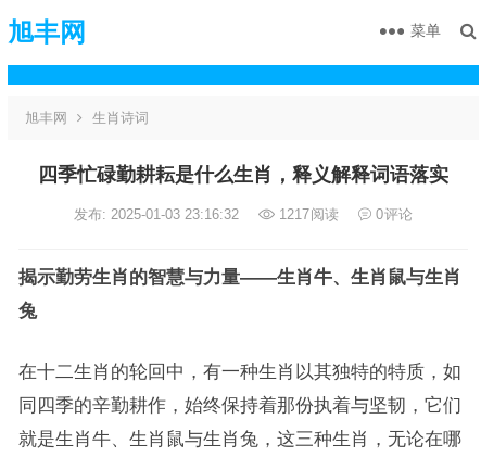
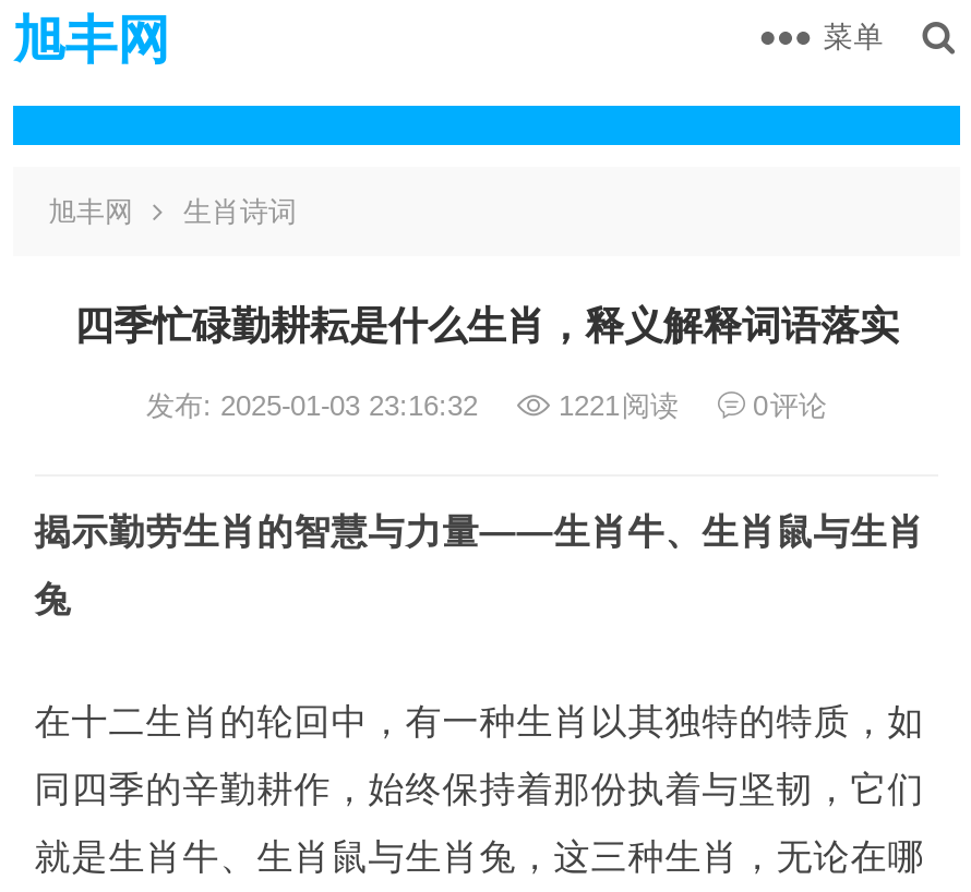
- 发布: 2025-01-03 23:16:32 1217阅读 0评论
+ 发布: 2025-01-03 23:16:32 1221阅读 0评论
